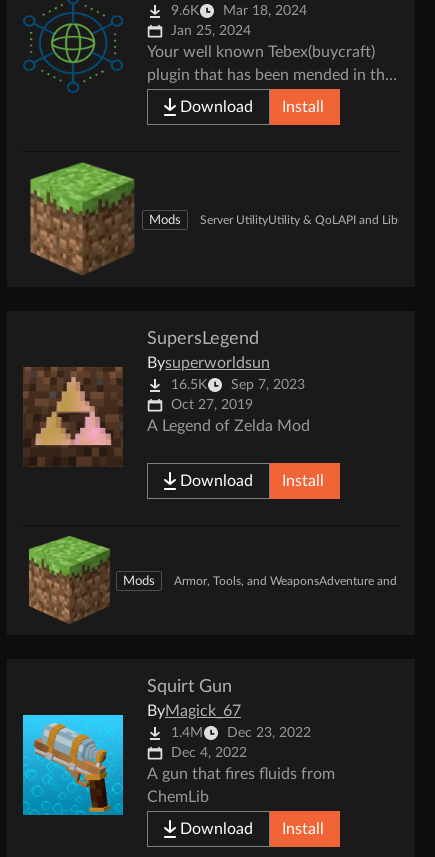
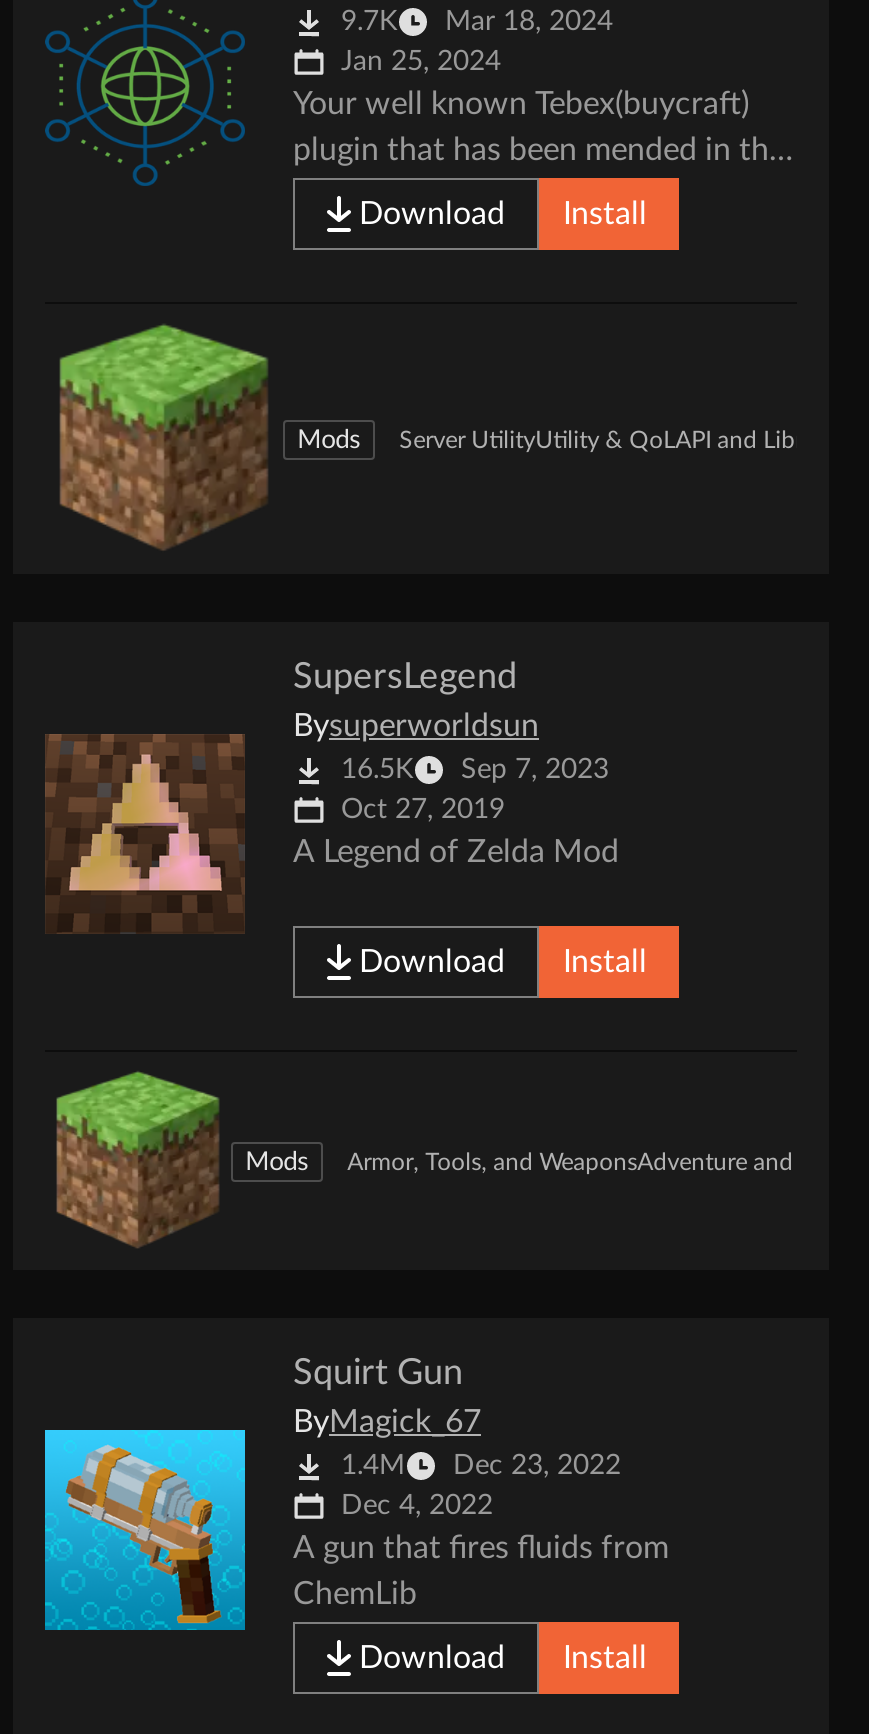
- 9.6K Mar 18, 2024
+ 9.7K Mar 18, 2024
